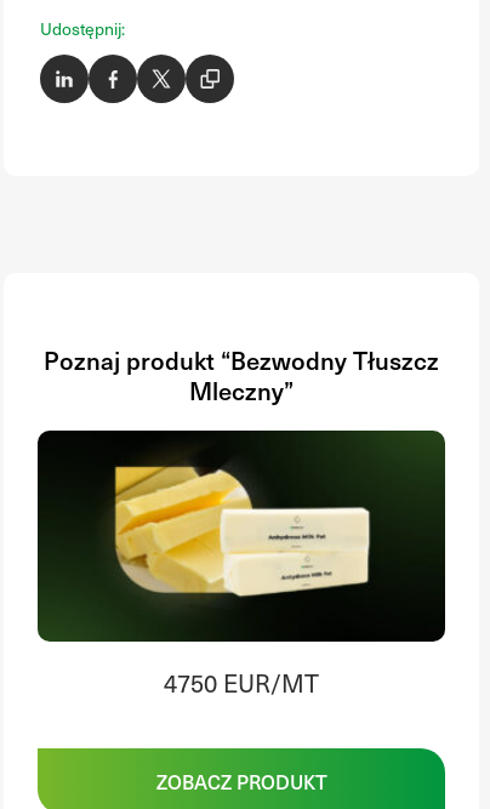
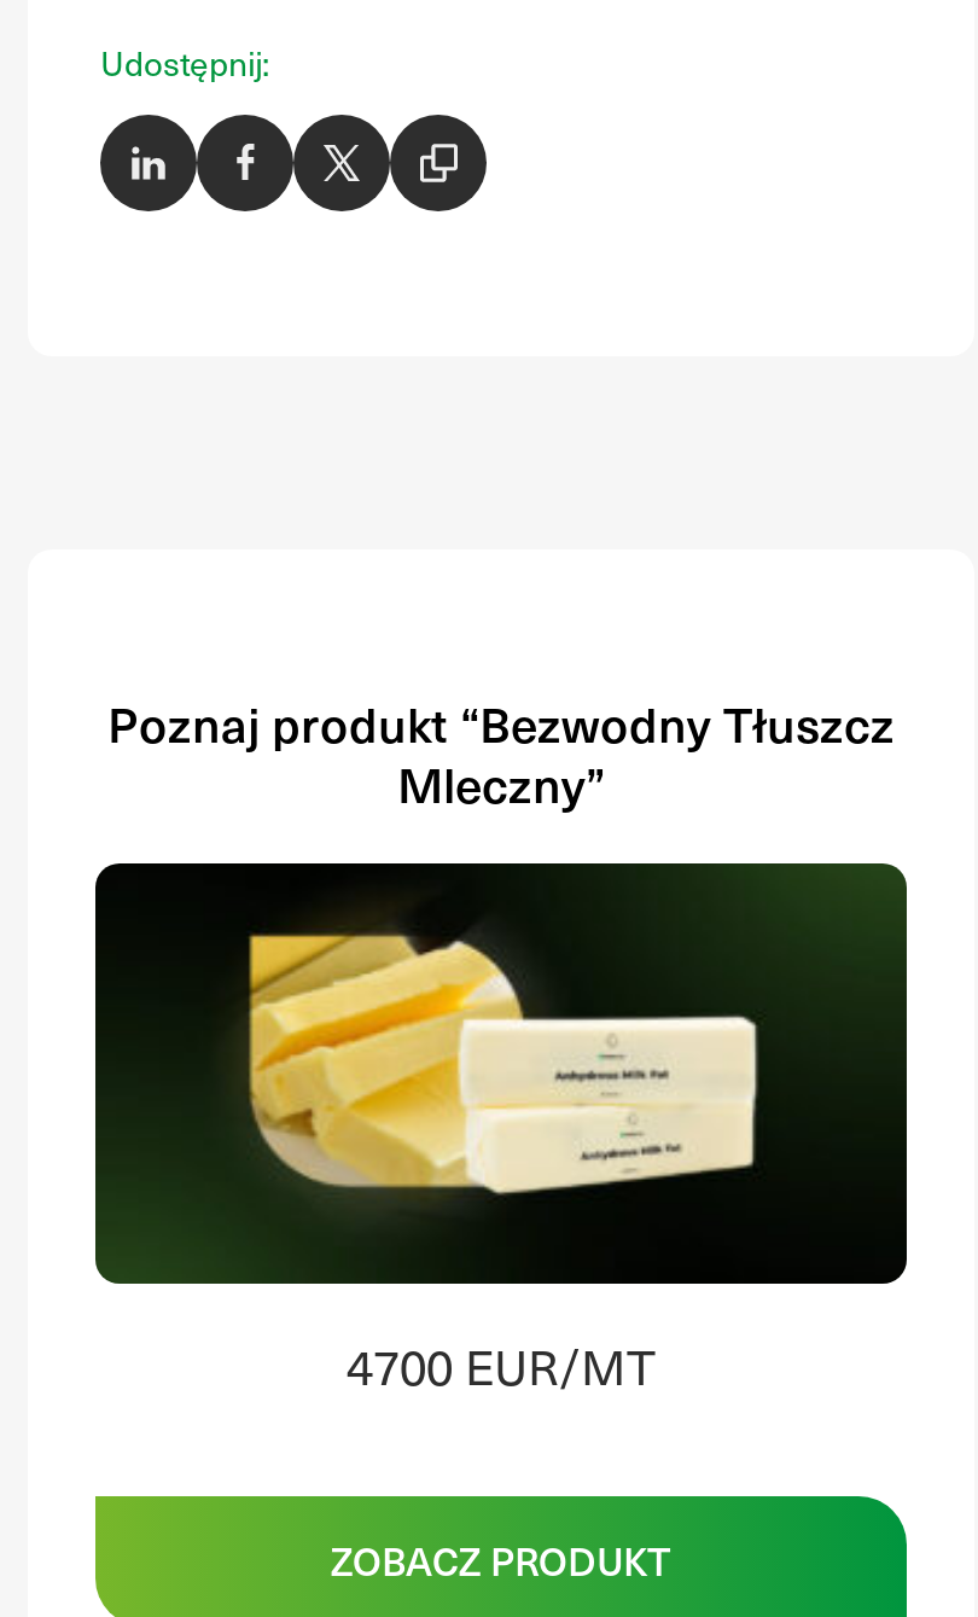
- 4750 EUR/MT
+ 4700 EUR/MT
